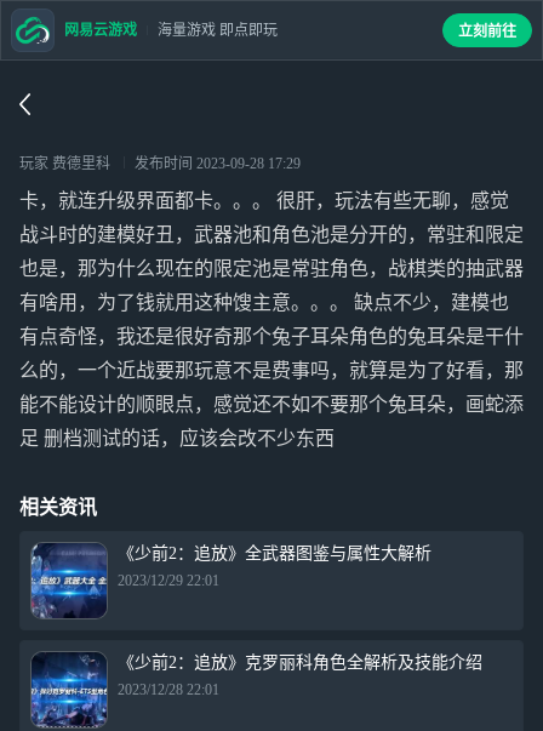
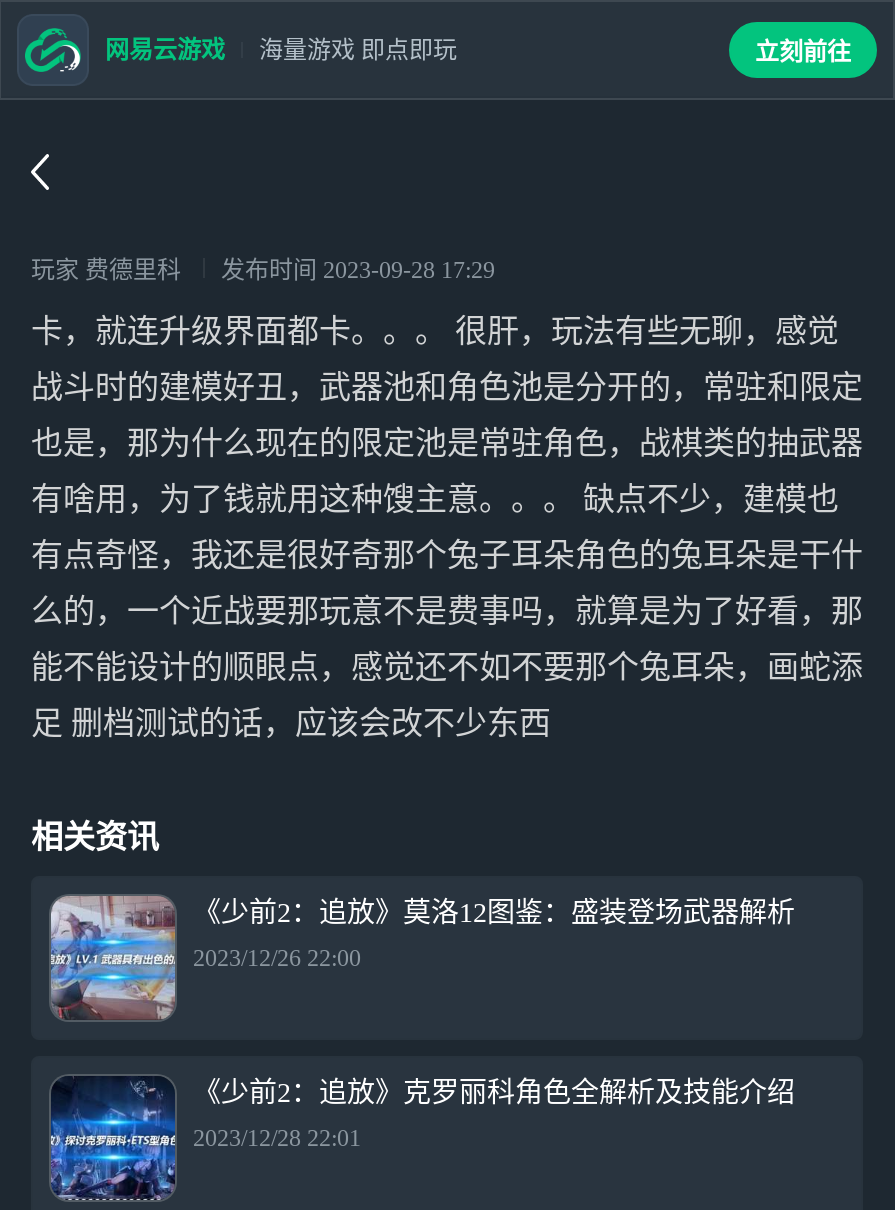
- [image]
- 《少前2：追放》全武器图鉴与属性大解析
+ [image]
+ 《少前2：追放》莫洛12图鉴：盛装登场武器解析

- 2023/12/29 22:01
+ 2023/12/26 22:00
